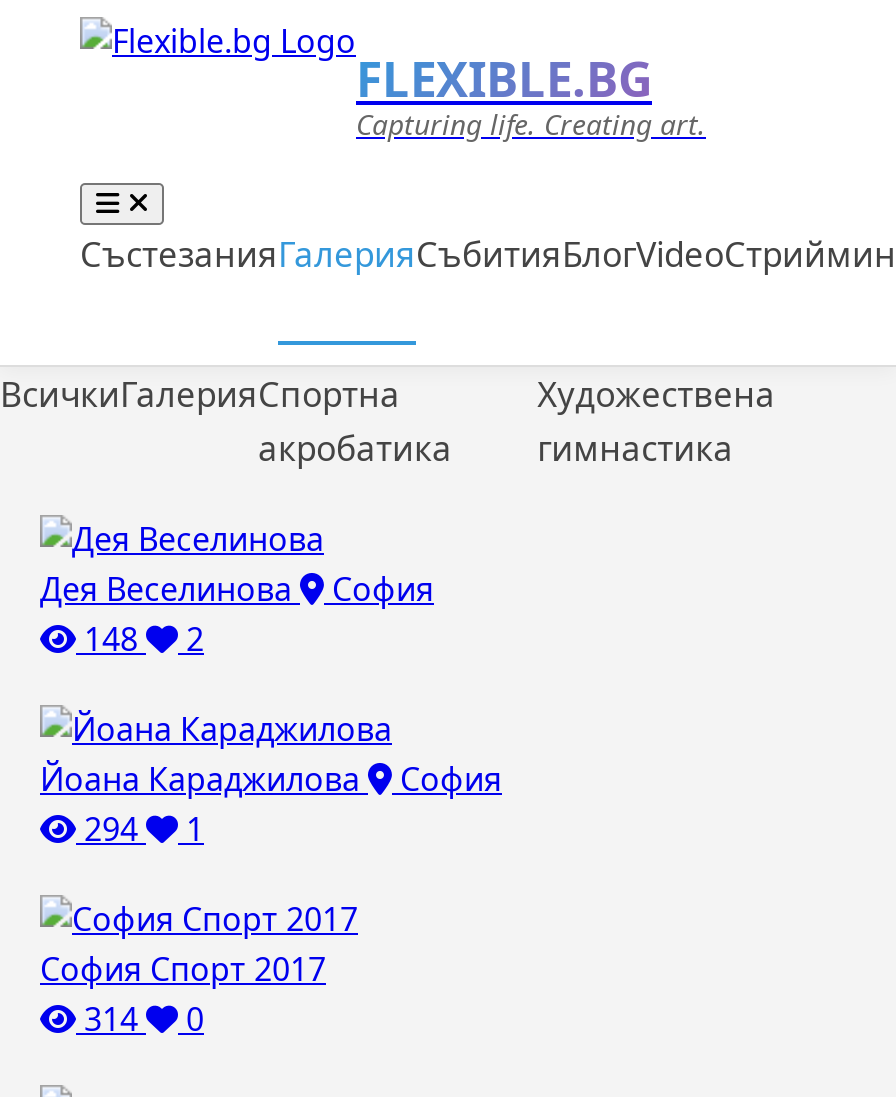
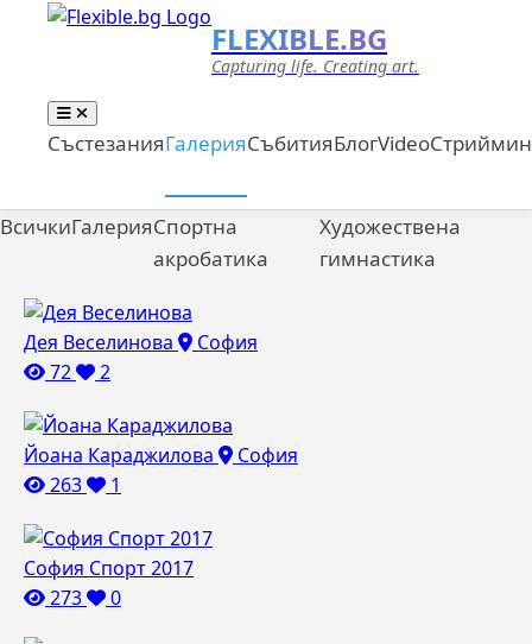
- 148 2
+ 72 2

- 294 1
+ 263 1

- 314 0
+ 273 0
